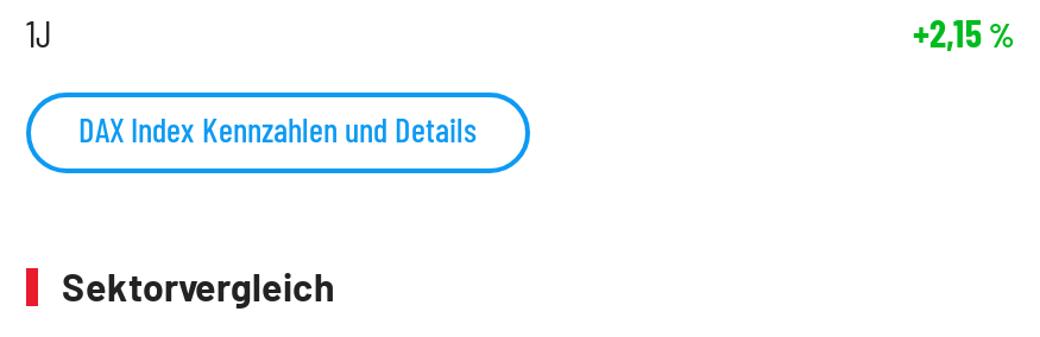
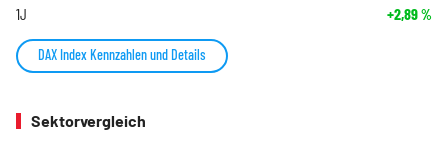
- +2,15%
+ +2,89%
